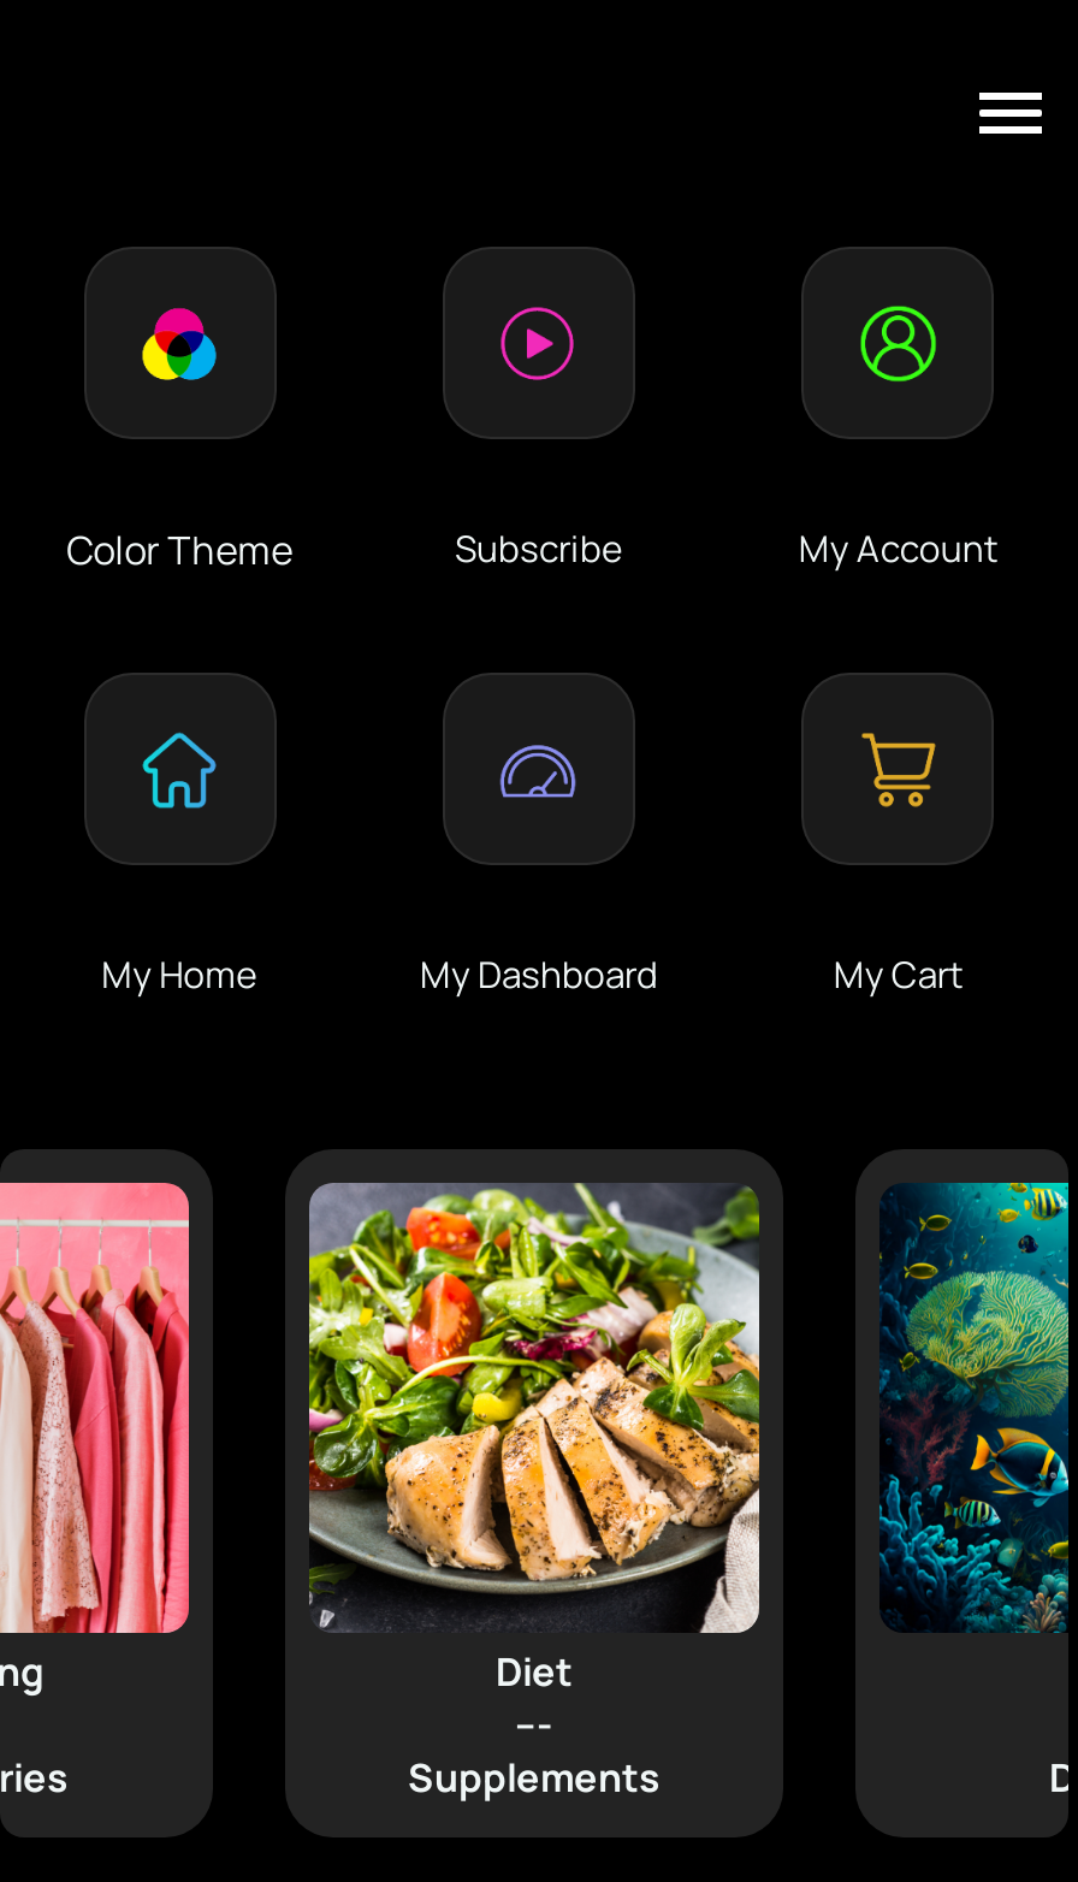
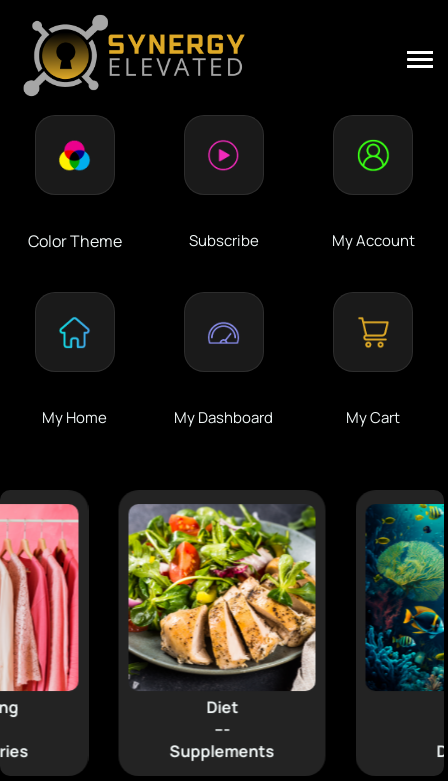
+ [image]
